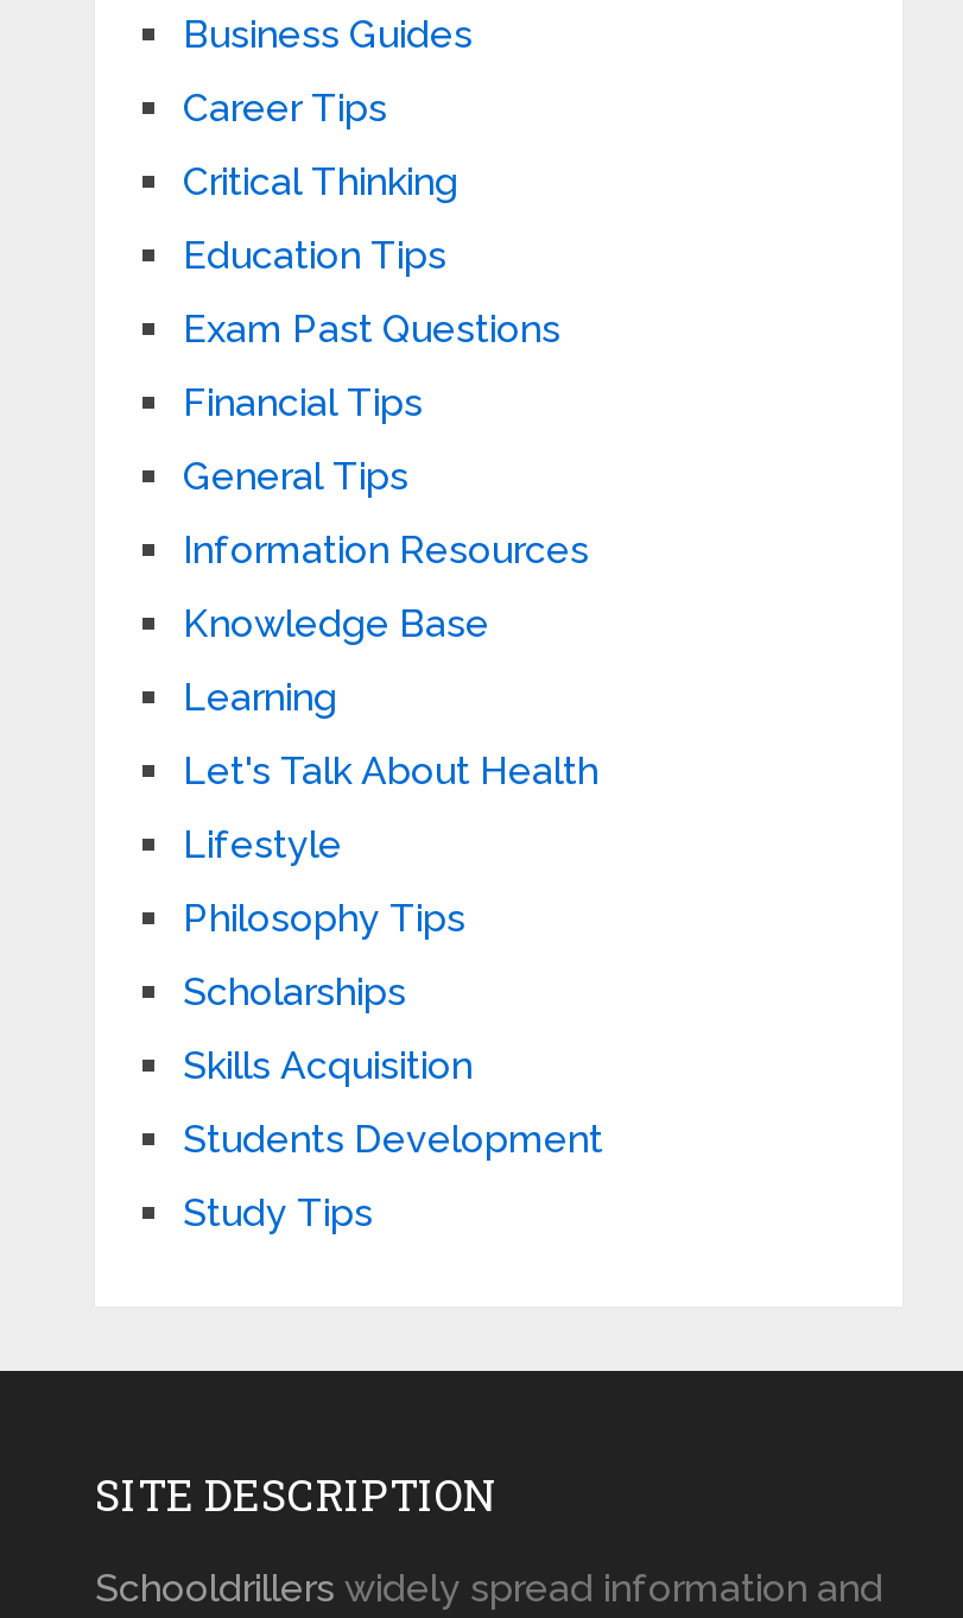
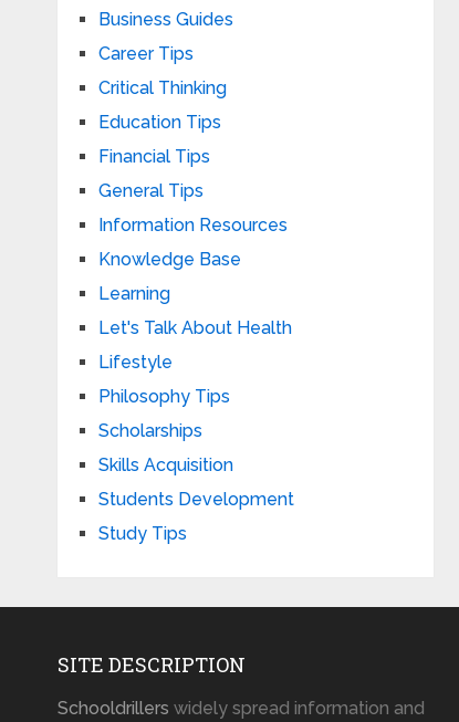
- Exam Past Questions
